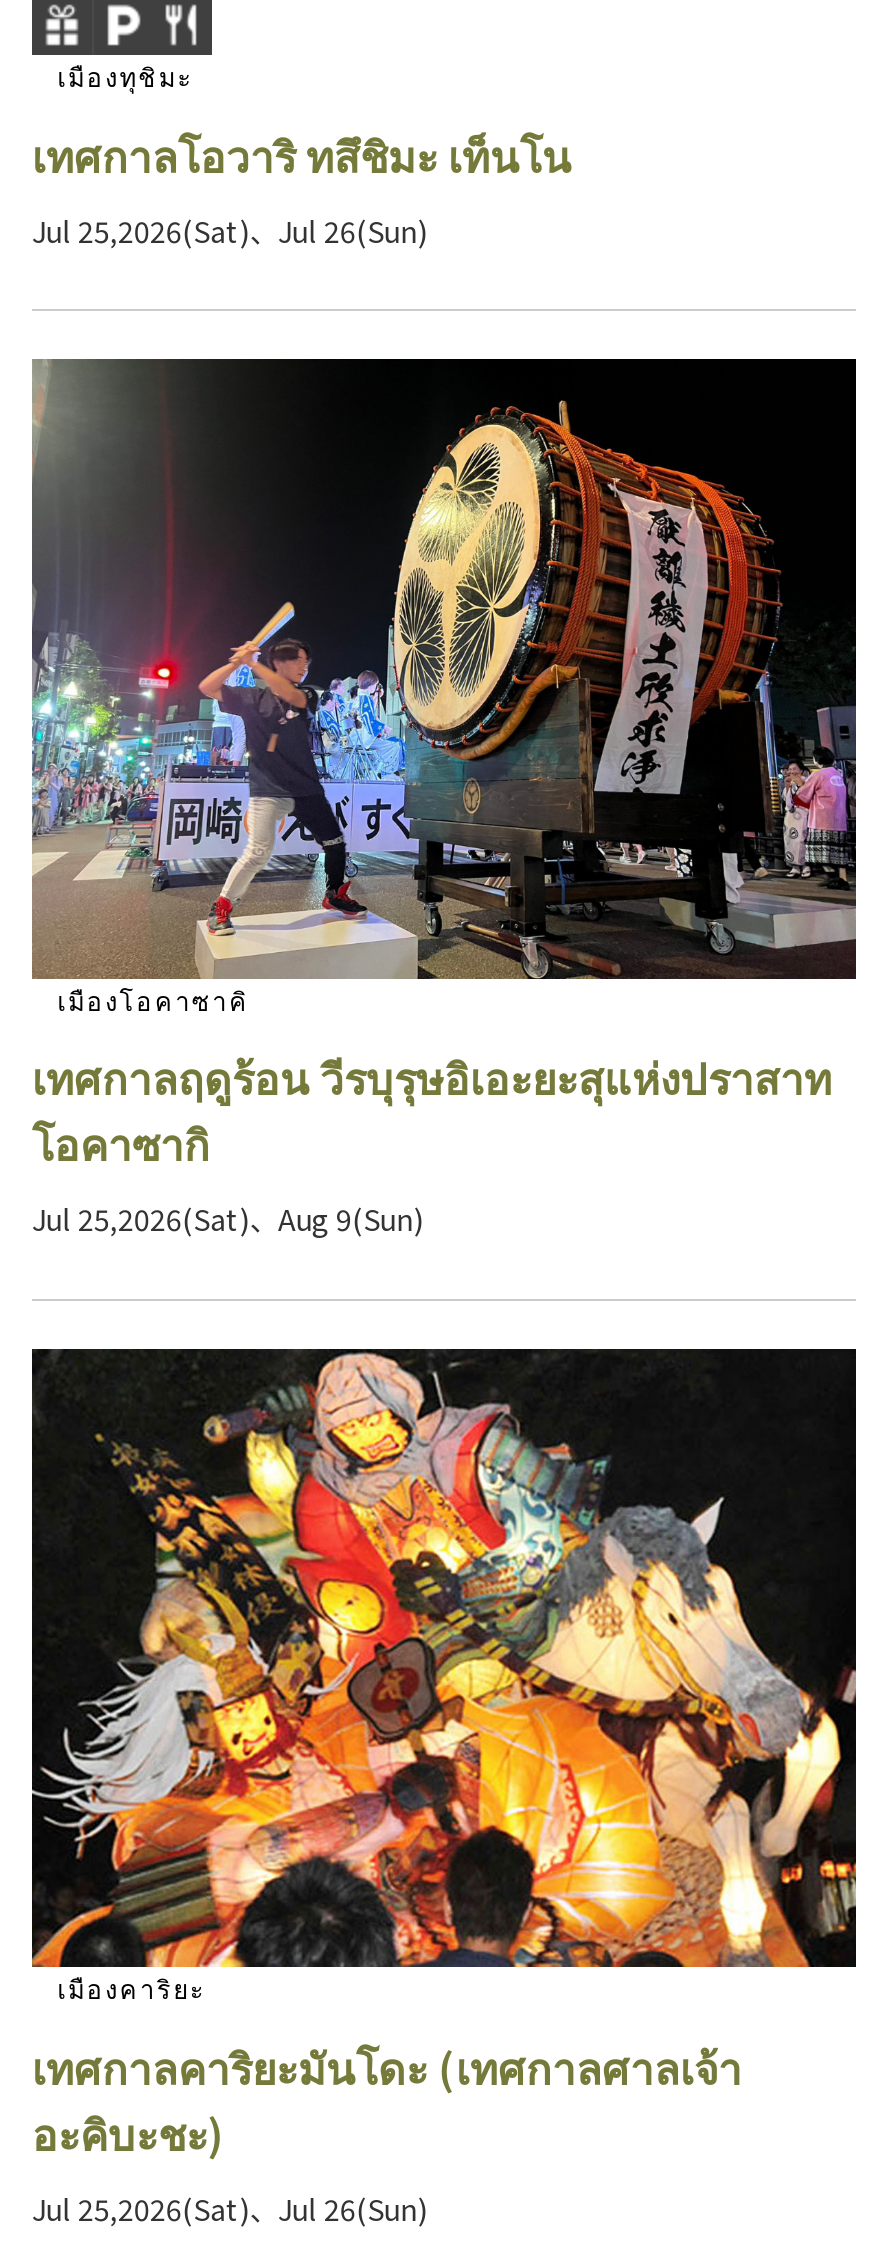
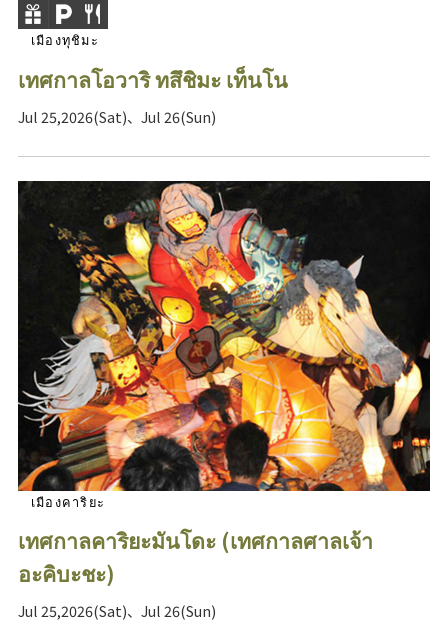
- [image]
- เมืองโอคาซาคิ
- เทศกาลฤดูร้อน วีรบุรุษอิเอะยะสุแห่งปราสาท
- โอคาซากิ
- Jul 25,2026(Sat)、Aug 9(Sun)
